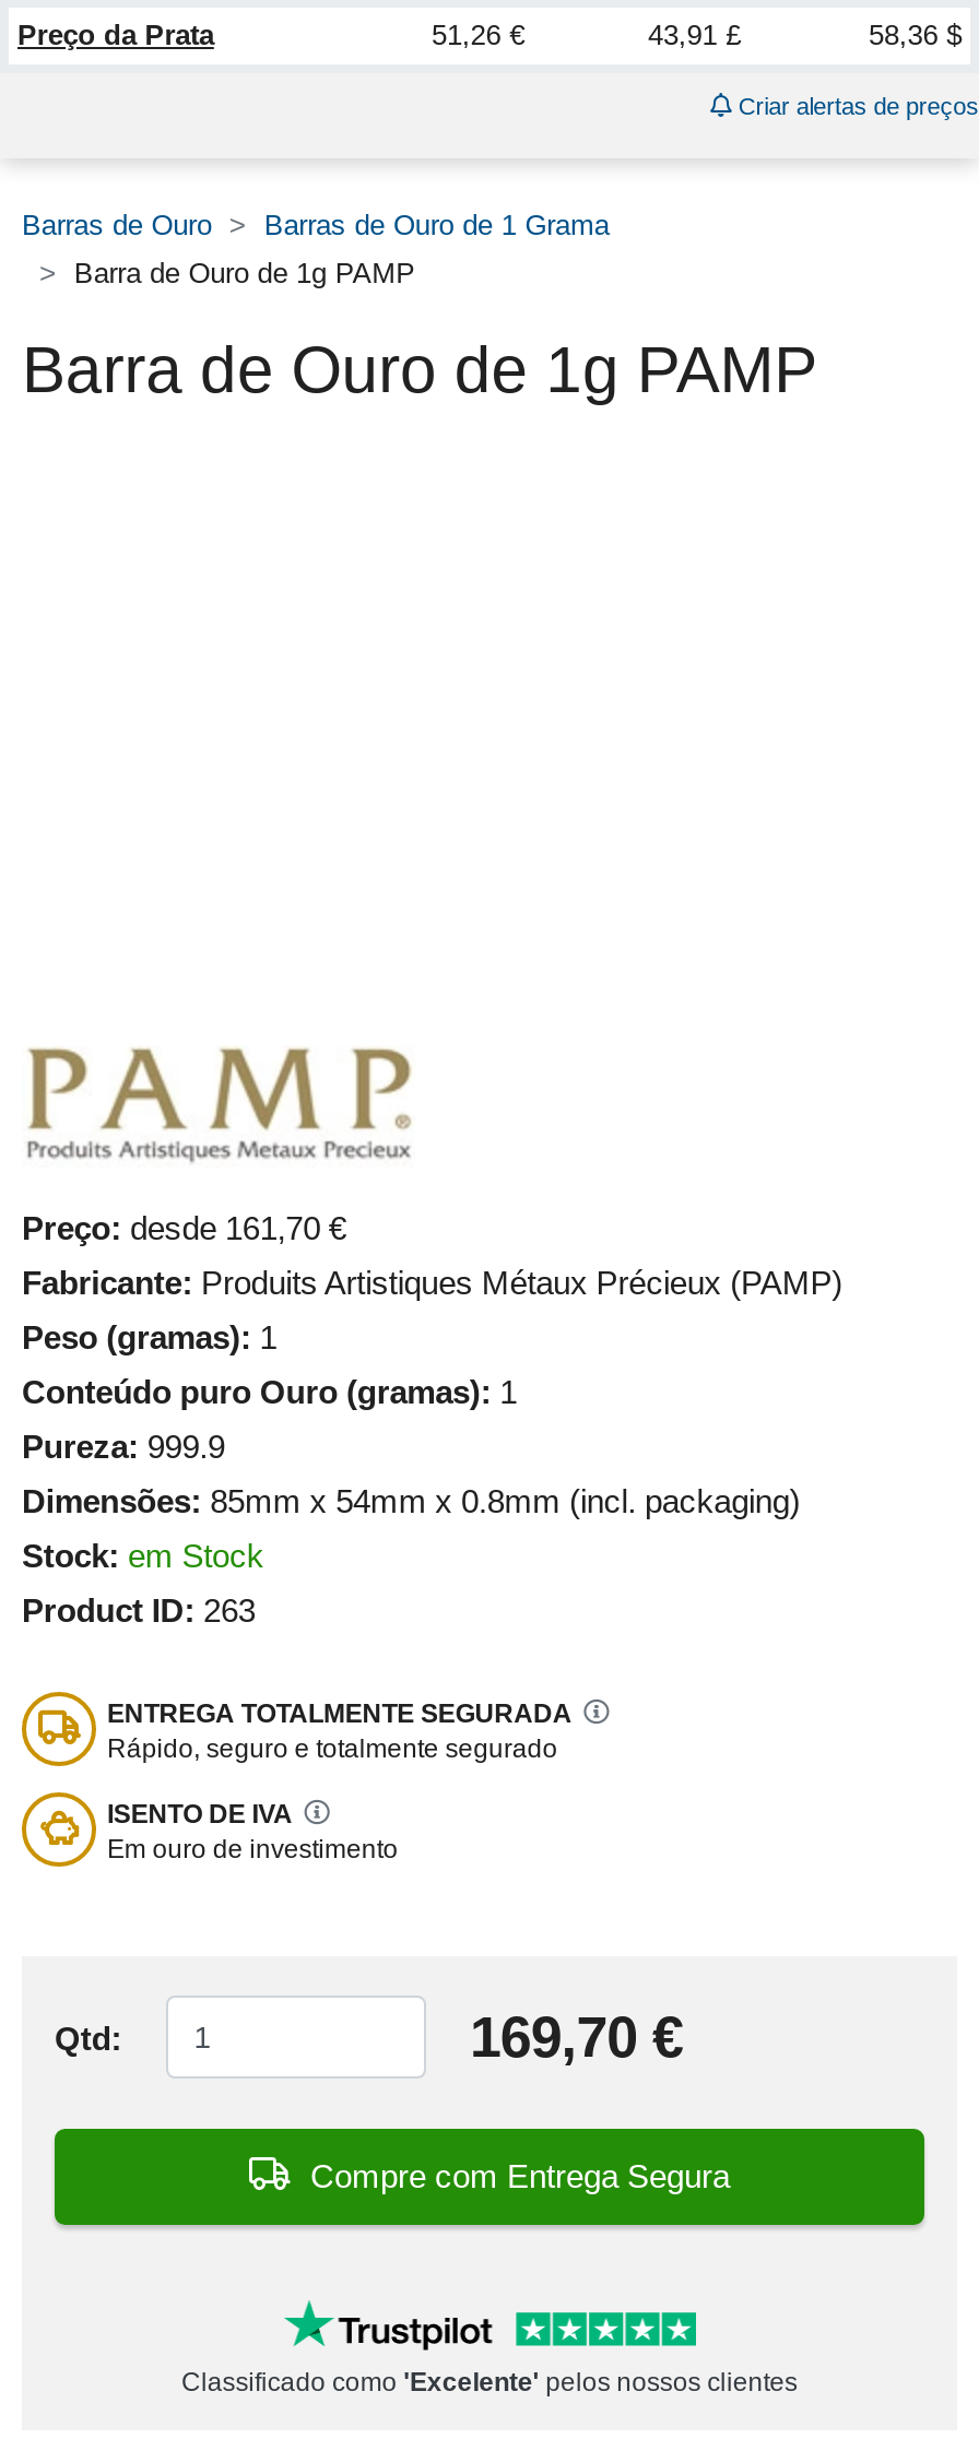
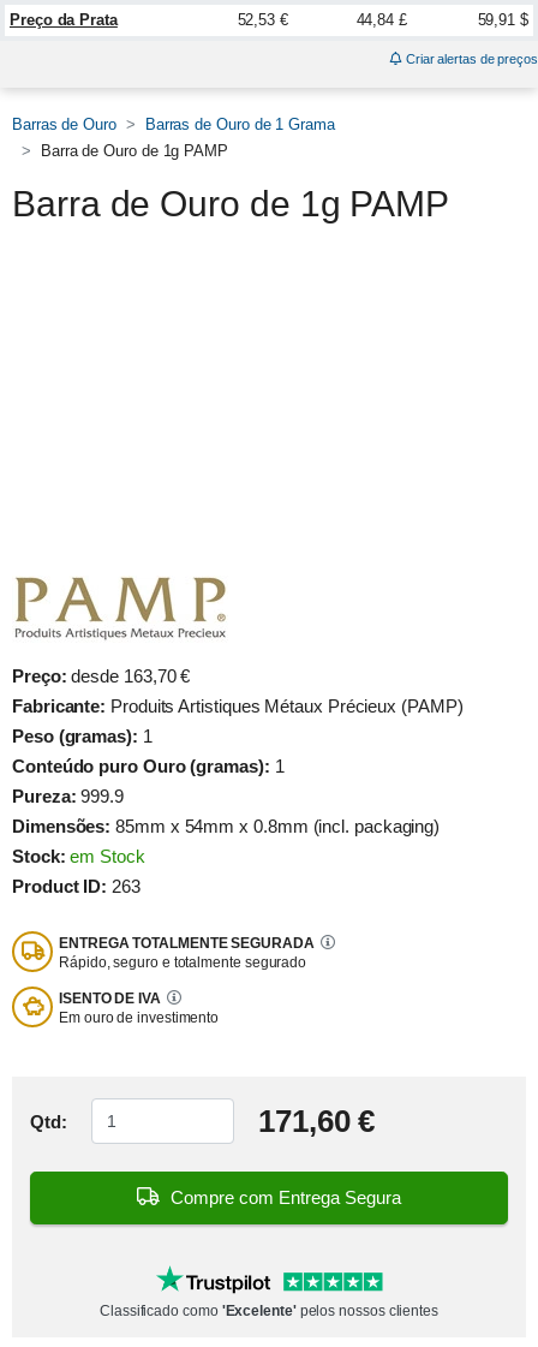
- 51,26 €
+ 52,53 €

- 43,91 £
+ 44,84 £

- 58,36 $
+ 59,91 $

- Preço: desde 161,70 €
+ Preço: desde 163,70 €

- 169,70 €
+ 171,60 €
